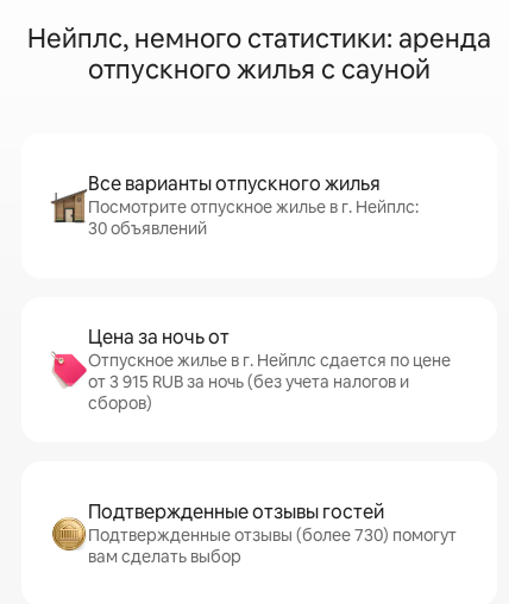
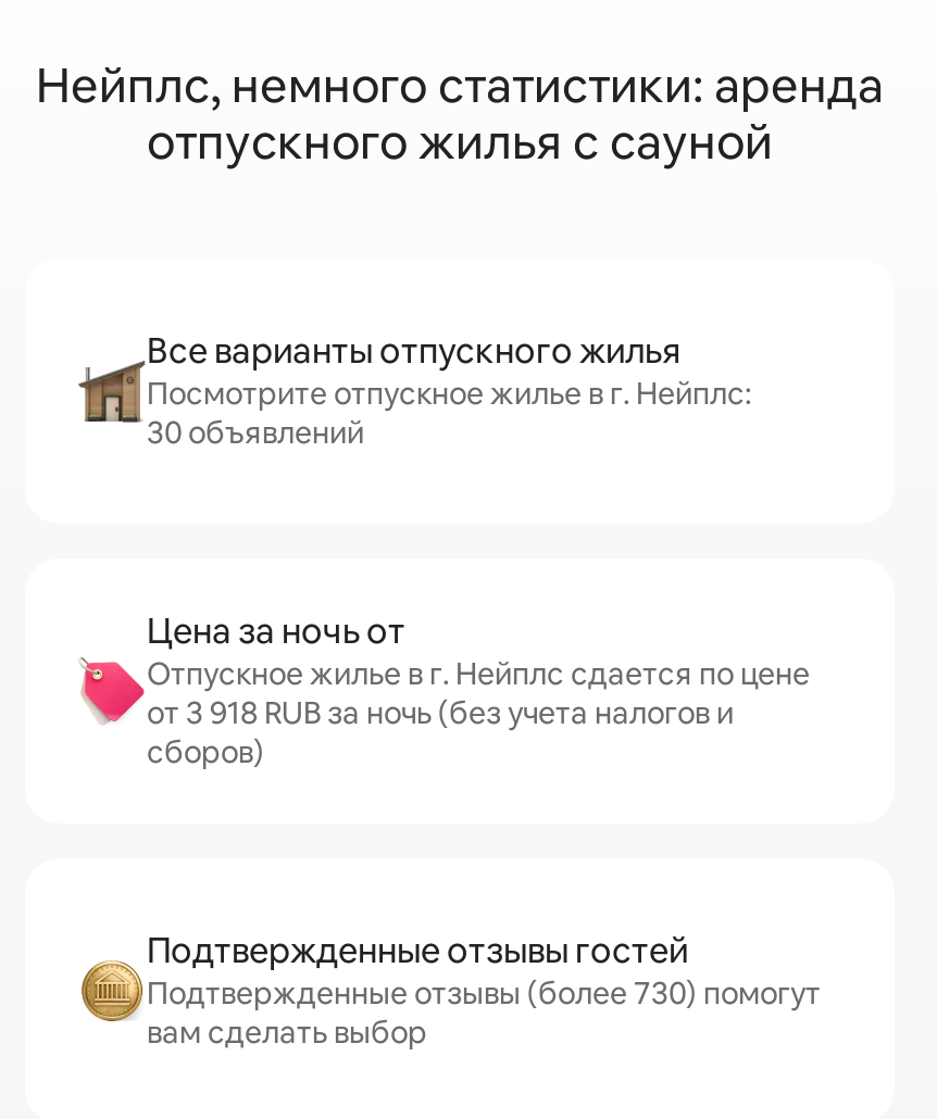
- от 3 915 RUB за ночь (без учета налогов и
+ от 3 918 RUB за ночь (без учета налогов и
